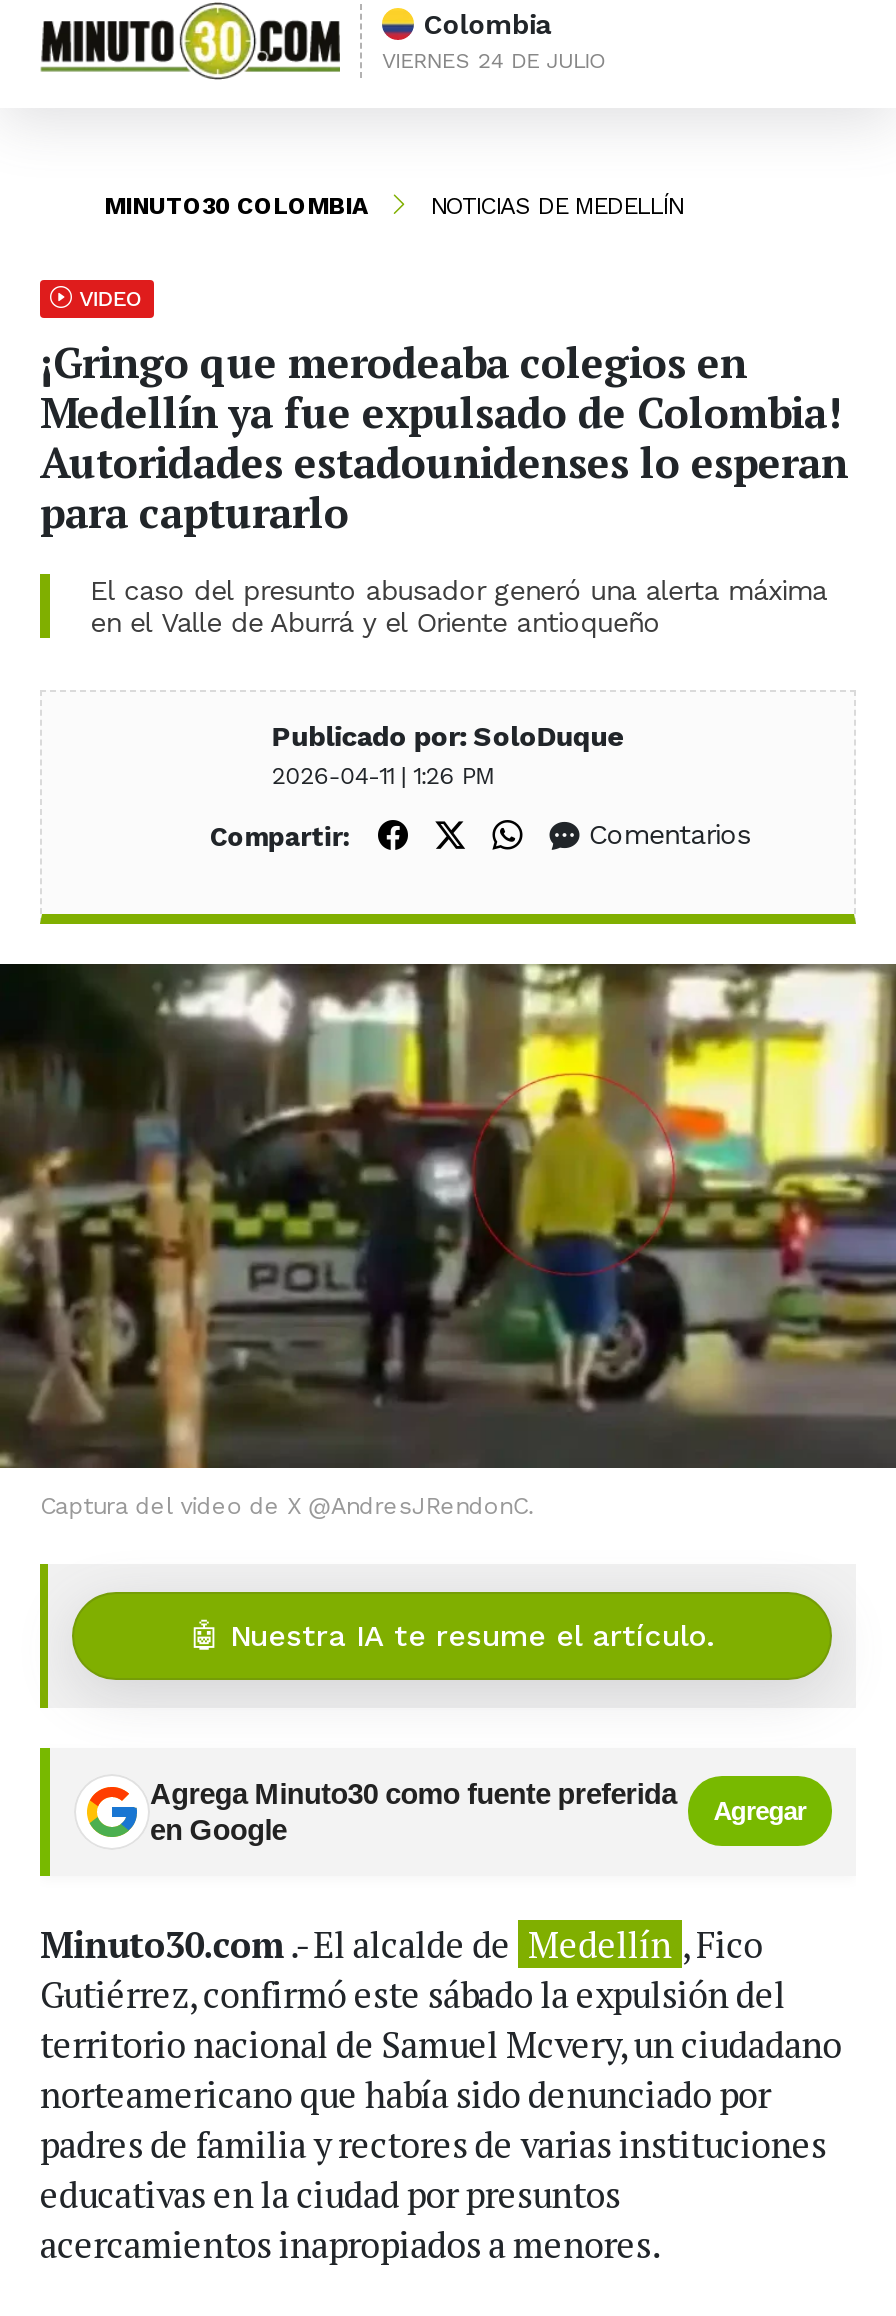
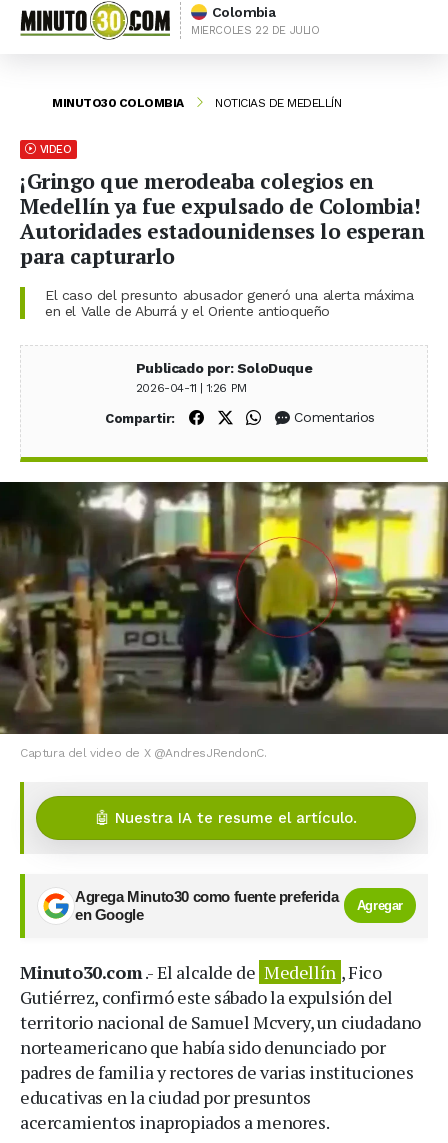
- VIERNES 24 DE JULIO
+ MIERCOLES 22 DE JULIO
